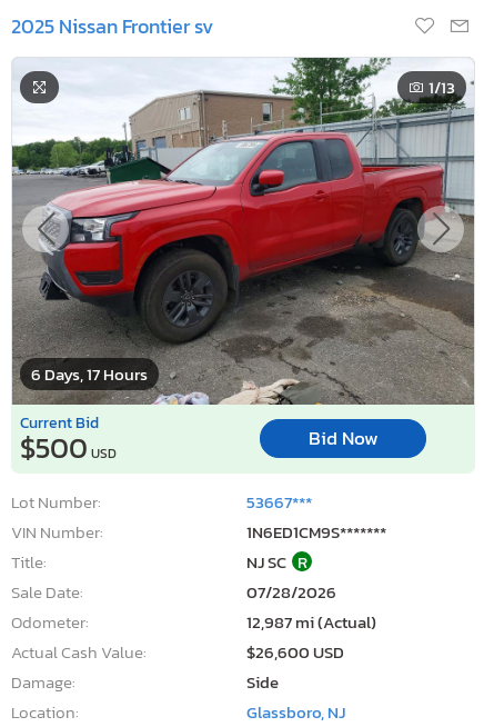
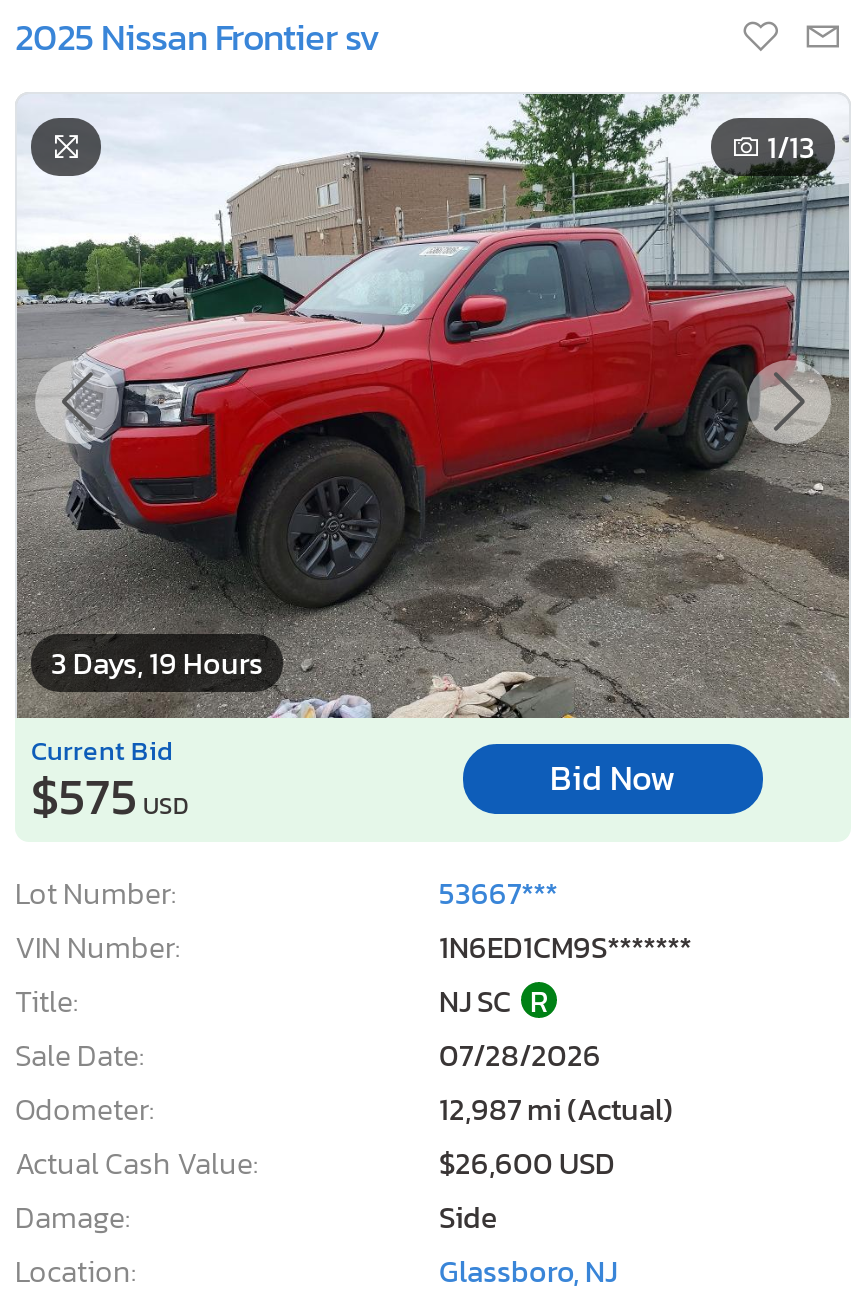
- 6 Days, 17 Hours
+ 3 Days, 19 Hours

- $500 USD
+ $575 USD
